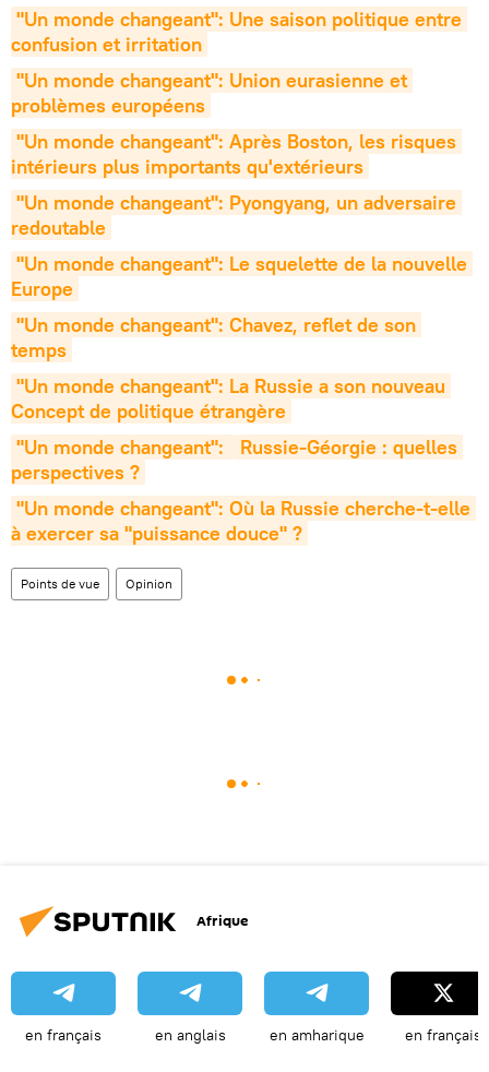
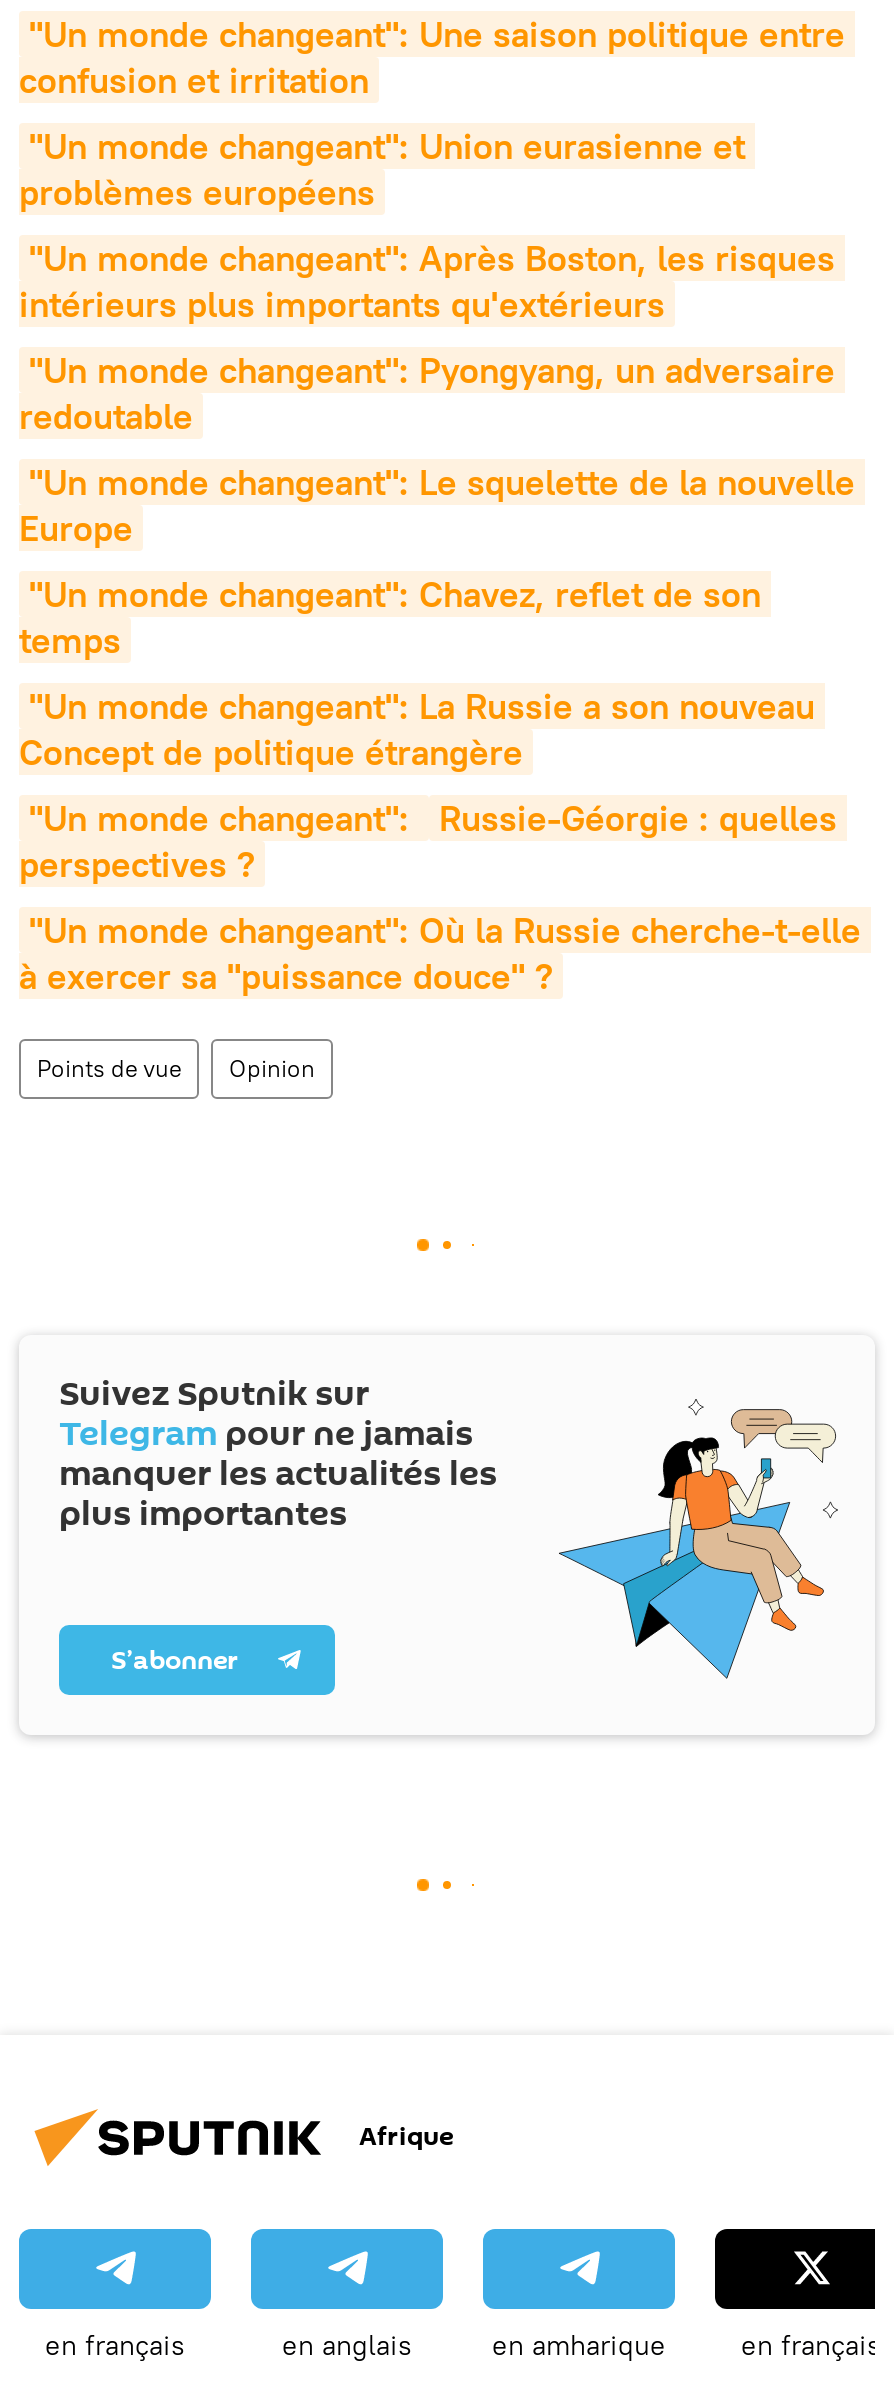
+ [image]
+ Suivez Sputnik sur
+ Telegram pour ne jamais
+ manquer les actualités les
+ plus importantes
+ S’abonner
